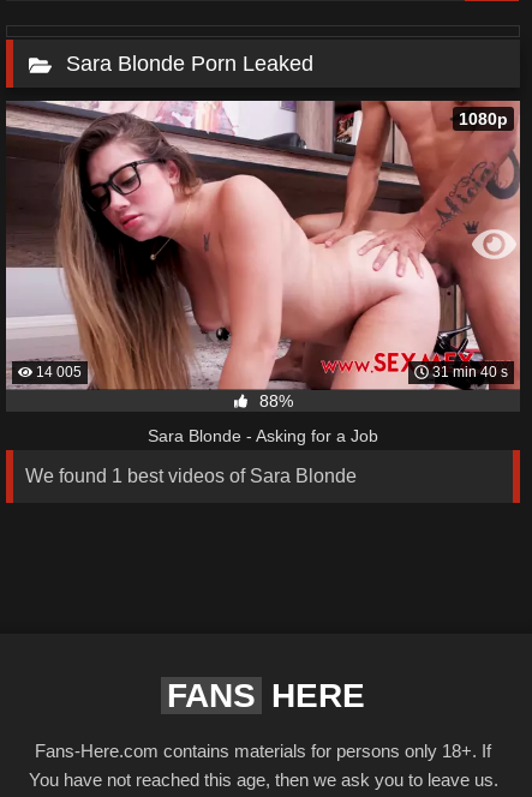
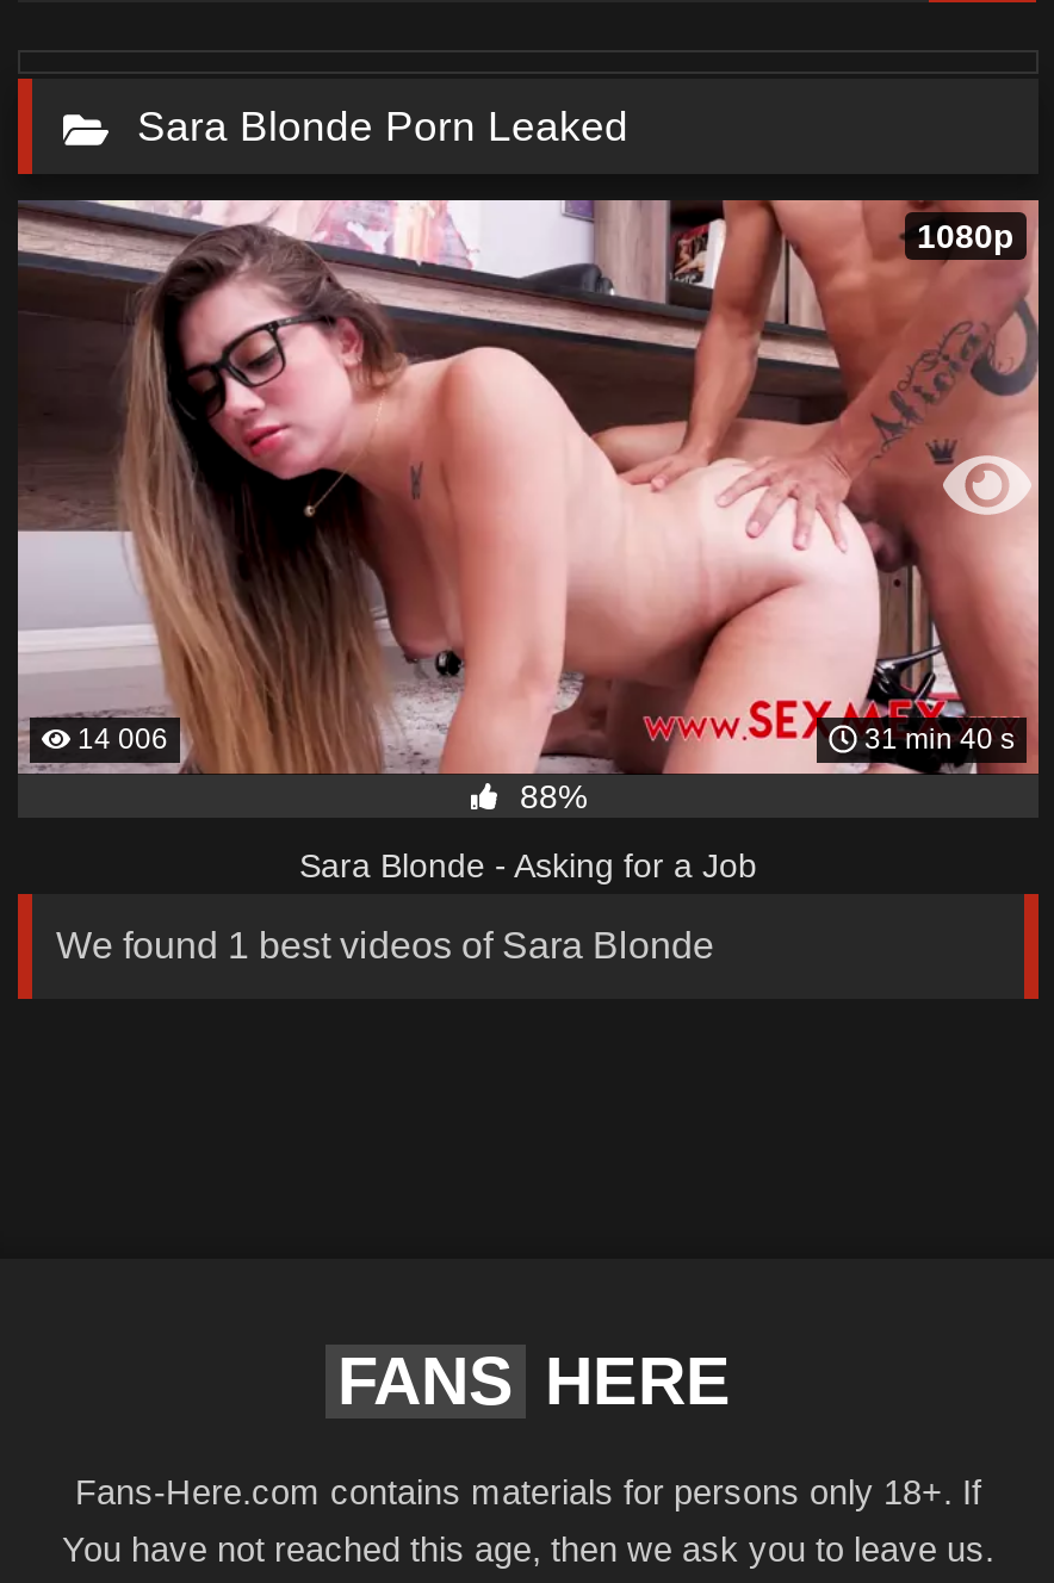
- 14 005
+ 14 006
